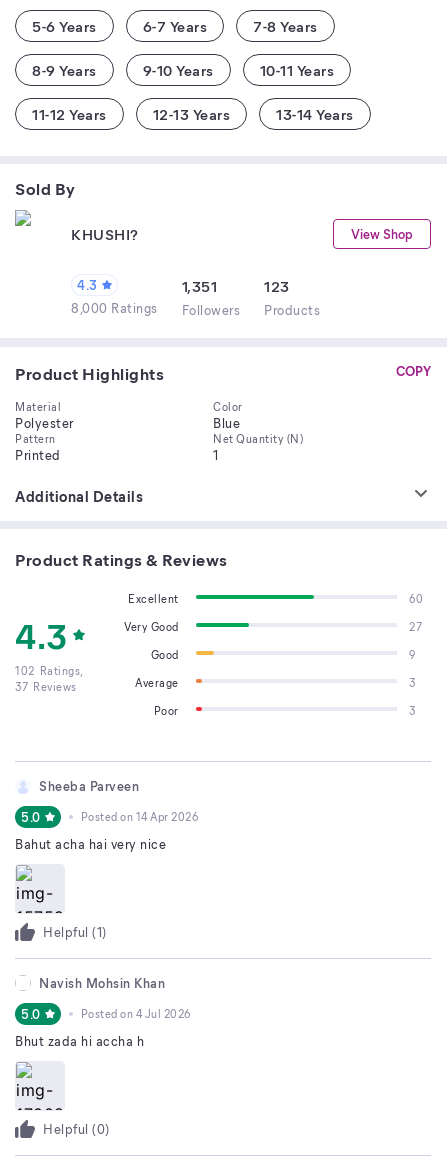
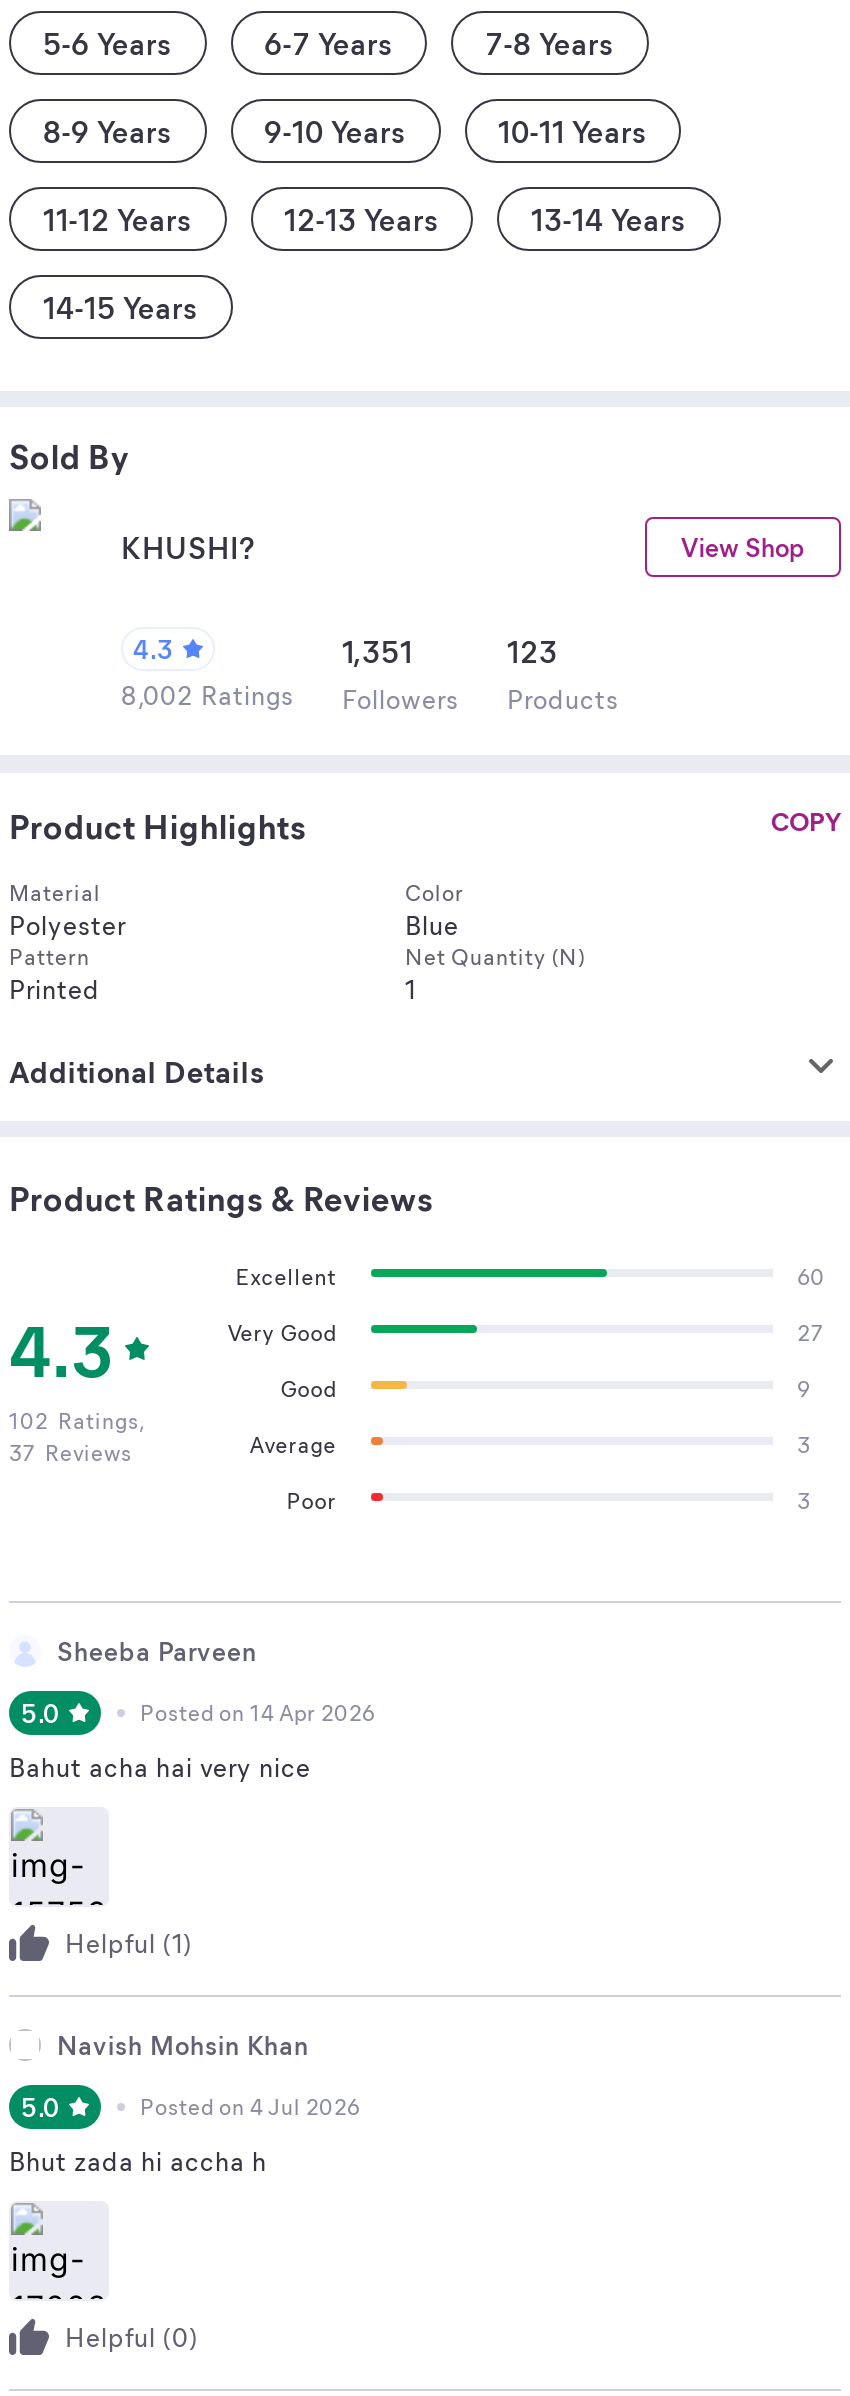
+ 14-15 Years

- 8,000 Ratings Followers Products
+ 8,002 Ratings Followers Products
